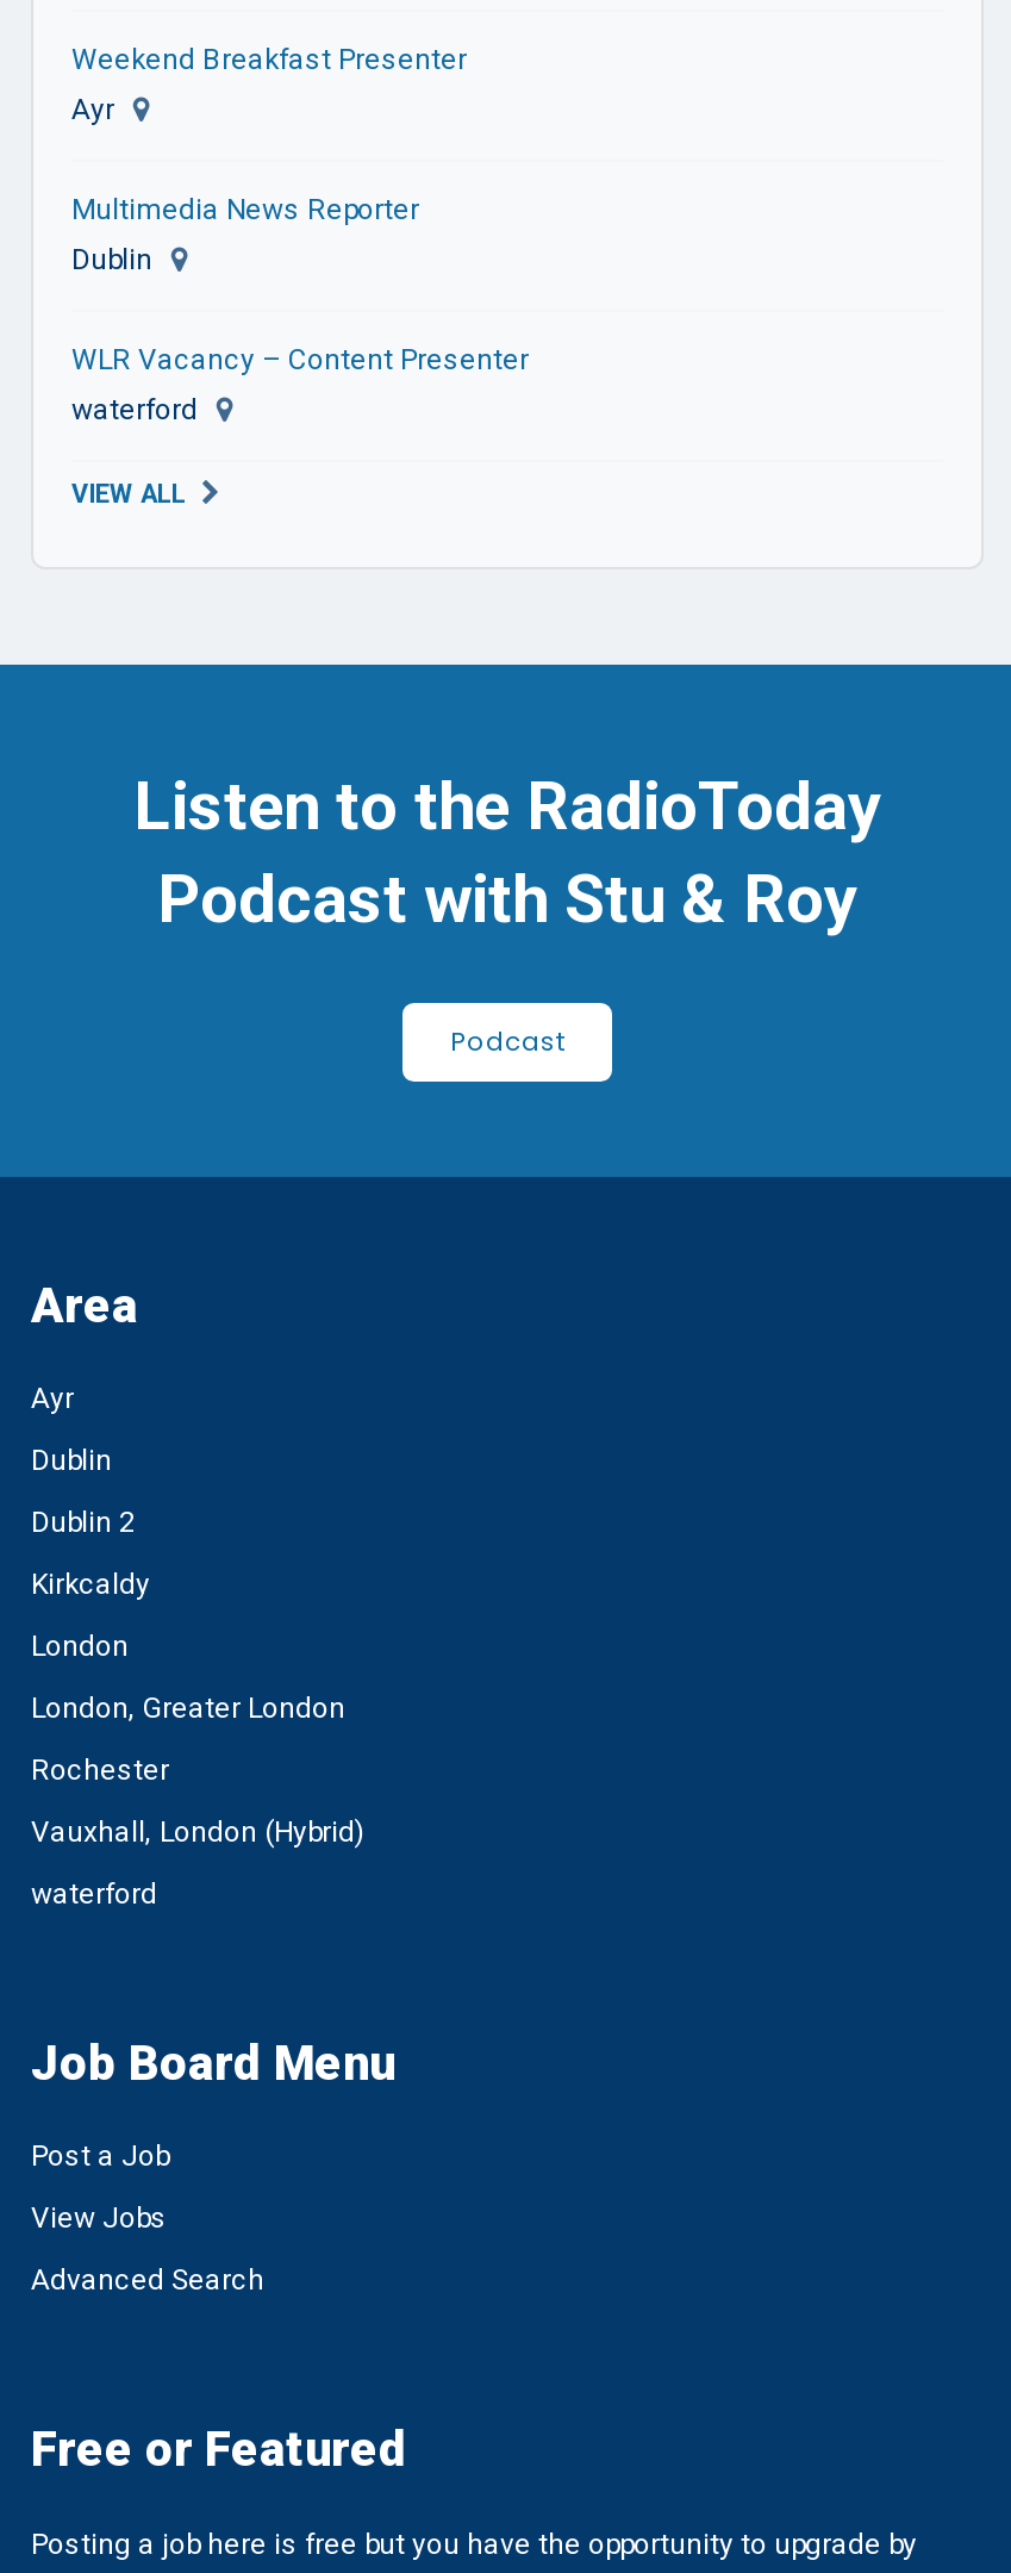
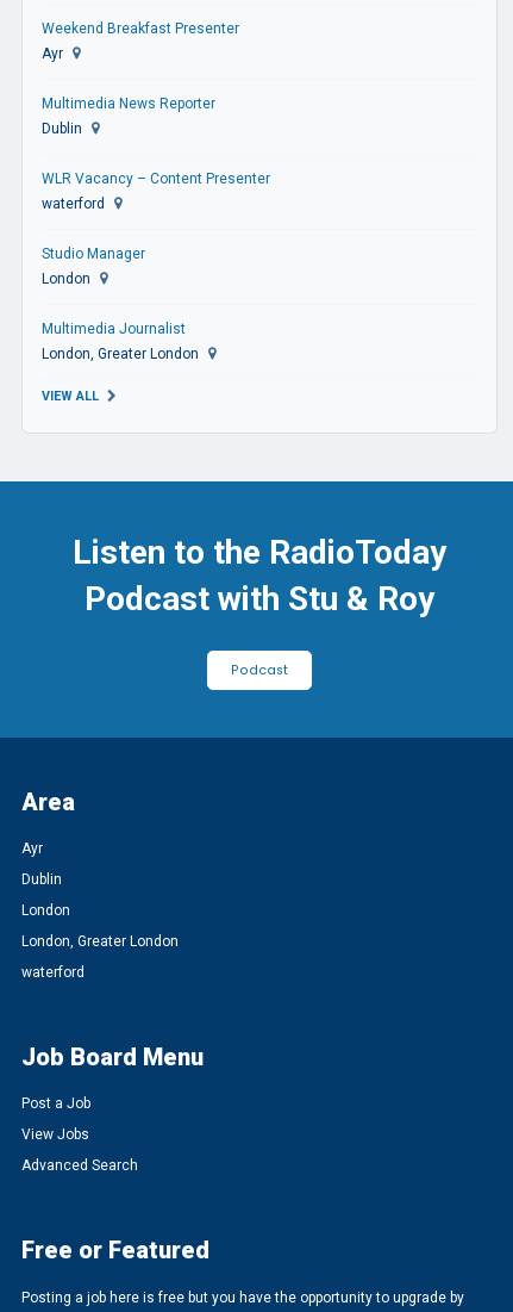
+ Studio Manager
+ London
+ Multimedia Journalist
+ London, Greater London

moved down: VIEW ALL | Listen to the RadioToday | Podcast with Stu & Roy | Podcast | Area | Ayr | Dublin

- Dublin 2
- Kirkcaldy

moved down: London | London, Greater London

- Rochester
- Vauxhall, London (Hybrid)
